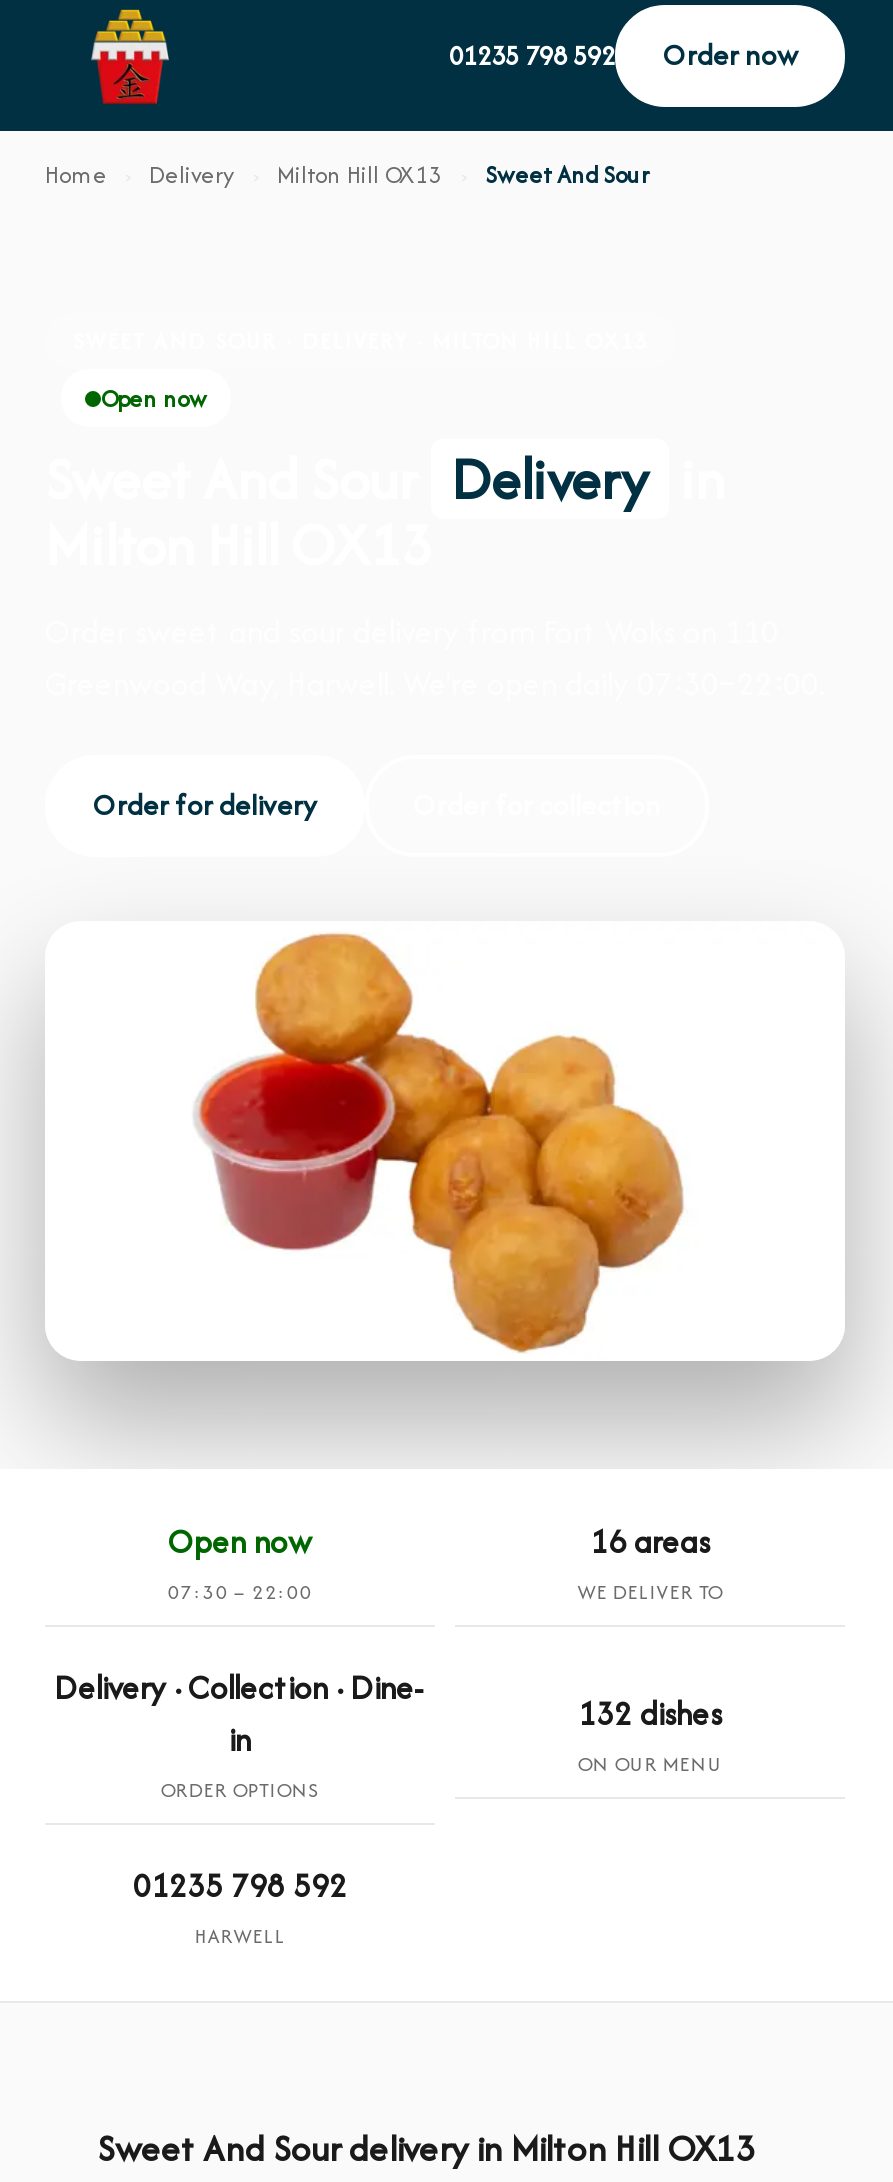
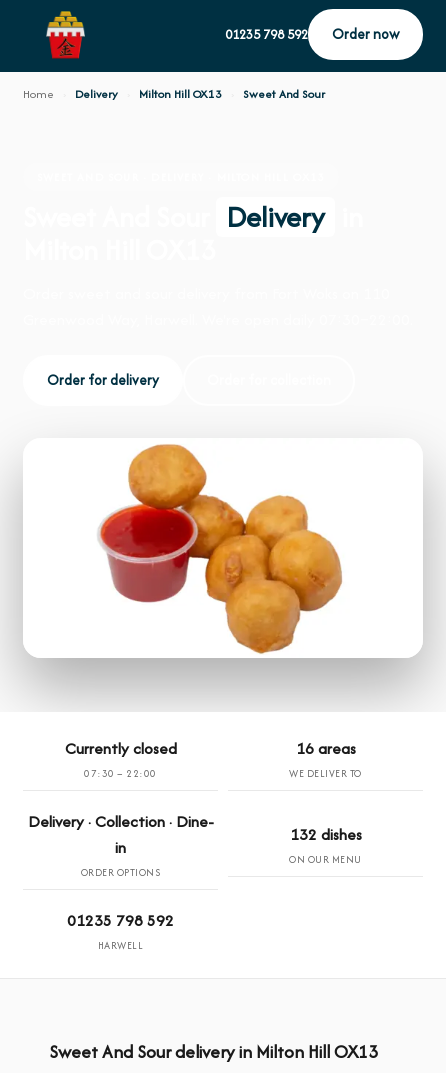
- Open now

- Open now
+ Currently closed
